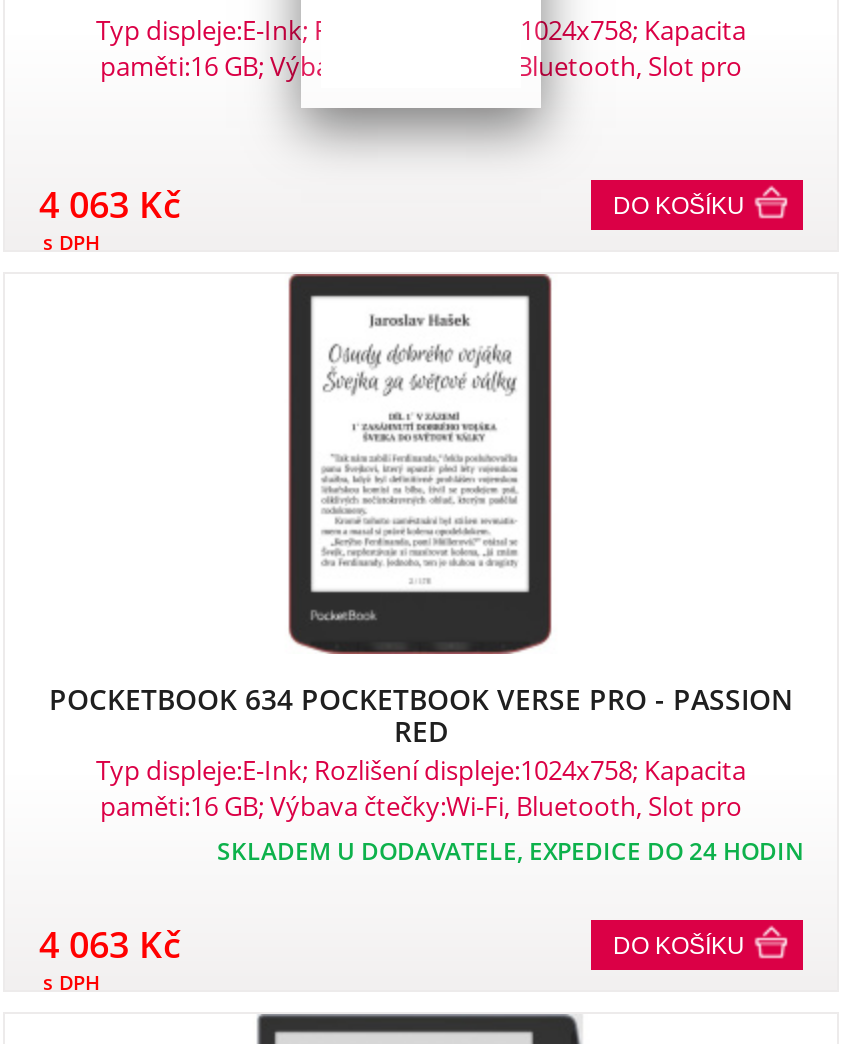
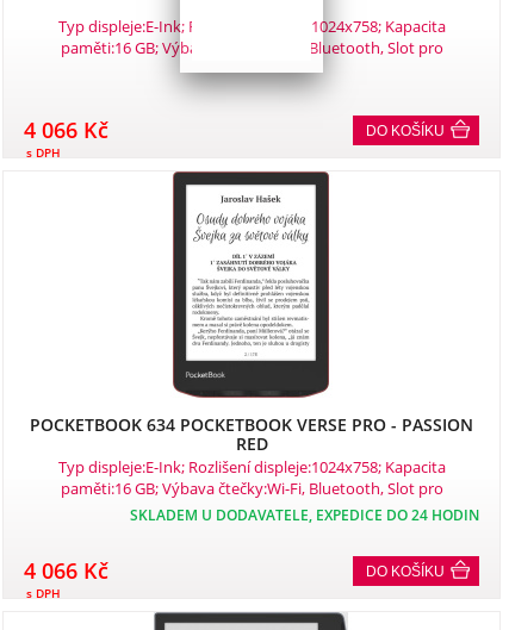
- 4 063 Kč
+ 4 066 Kč

- 4 063 Kč
+ 4 066 Kč
